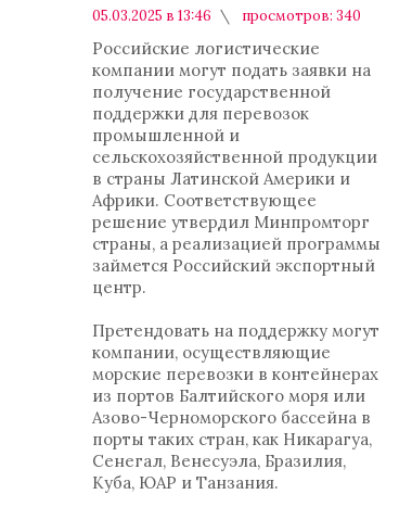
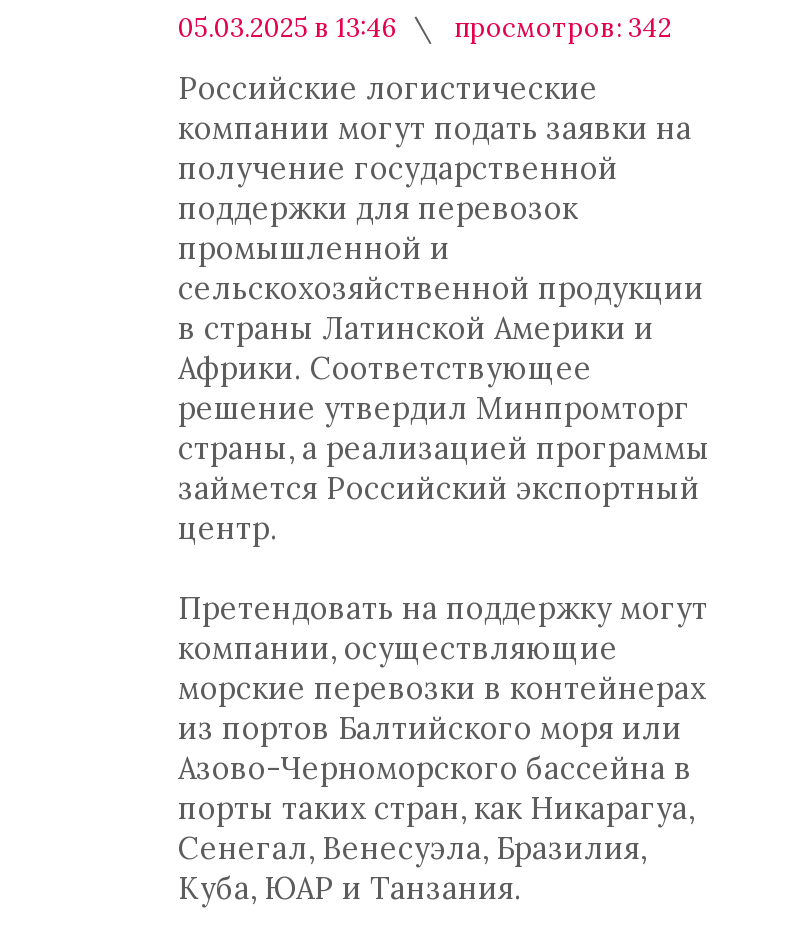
- 05.03.2025 в 13:46 просмотров: 340
+ 05.03.2025 в 13:46 просмотров: 342
